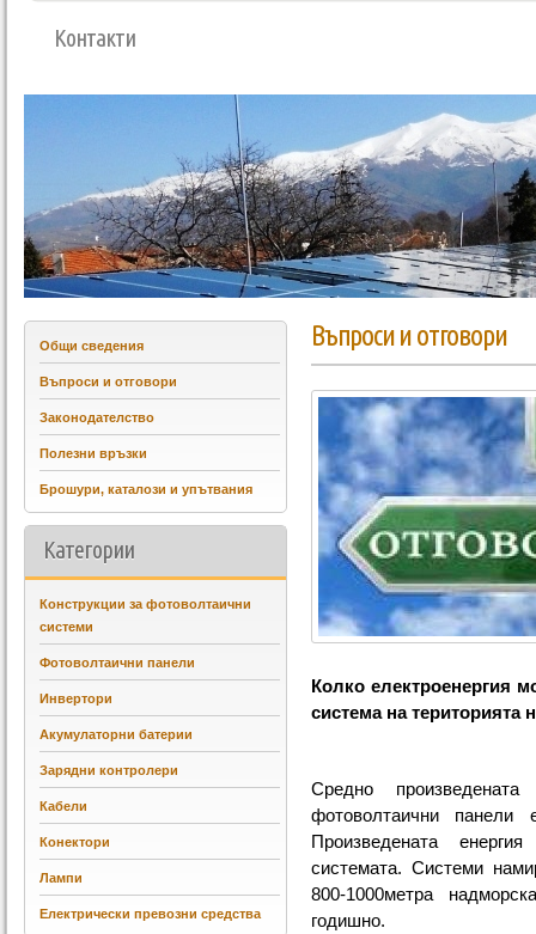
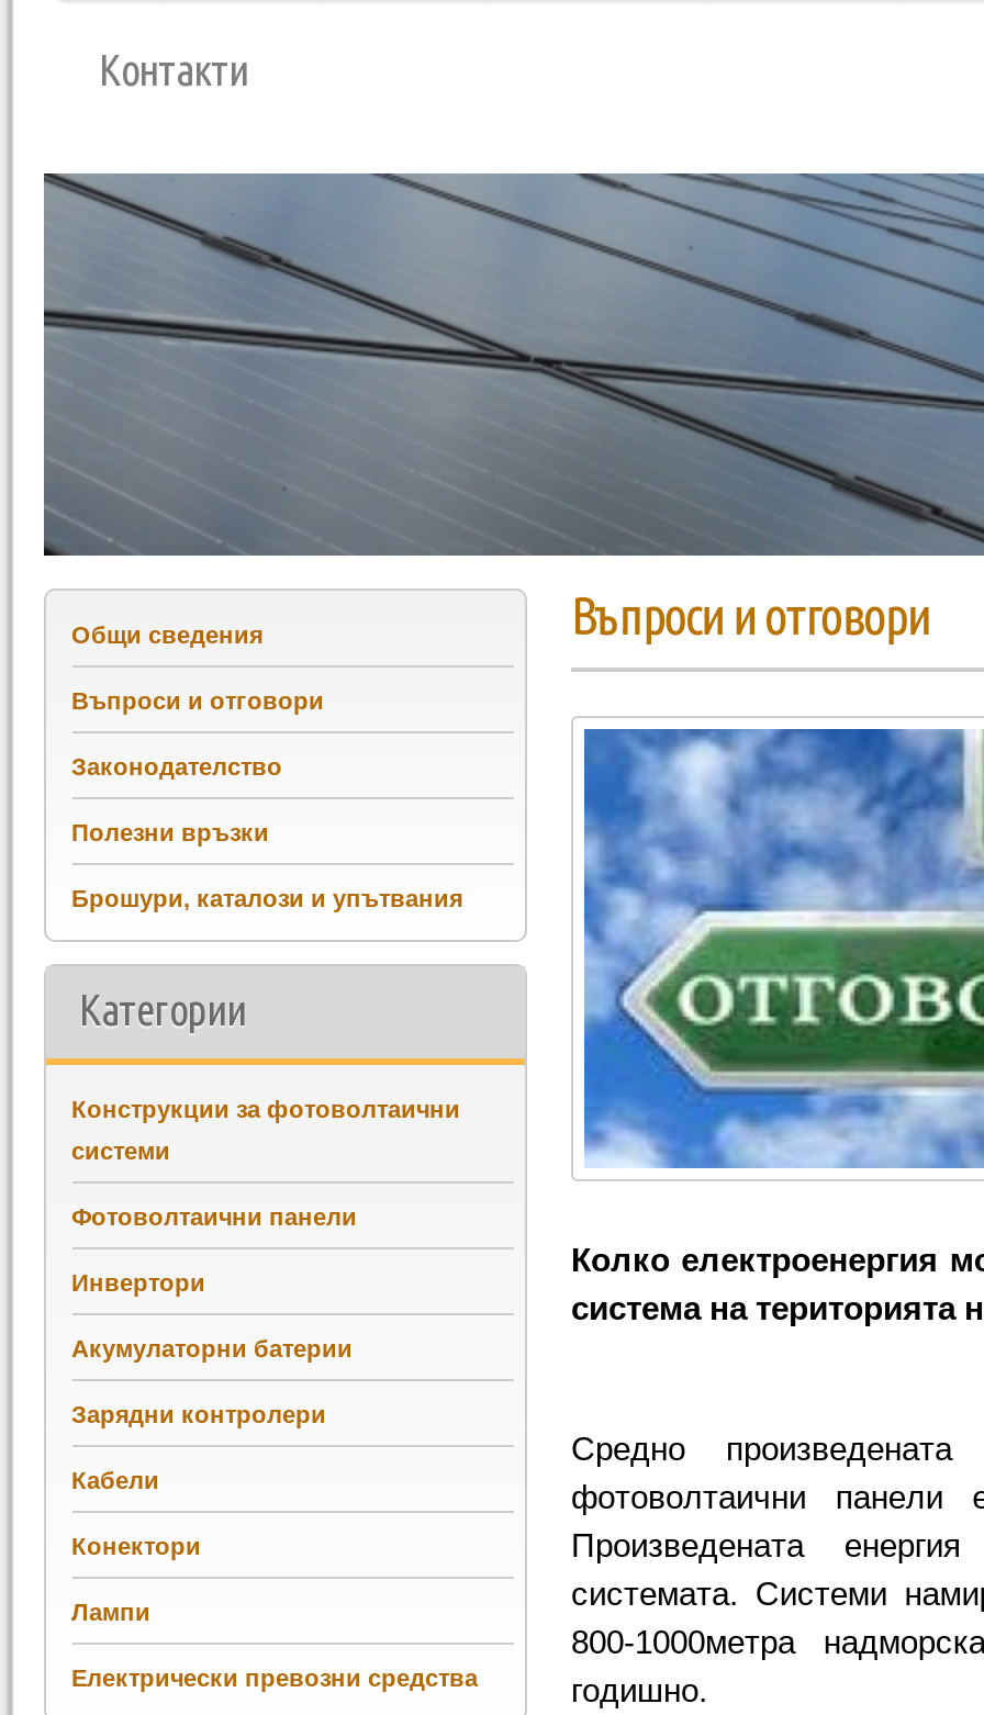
- [image]
+ [image]
